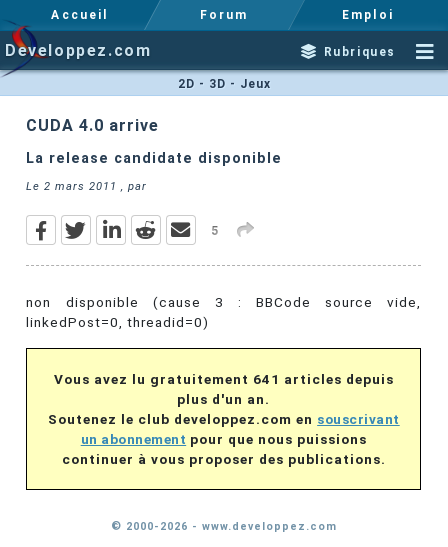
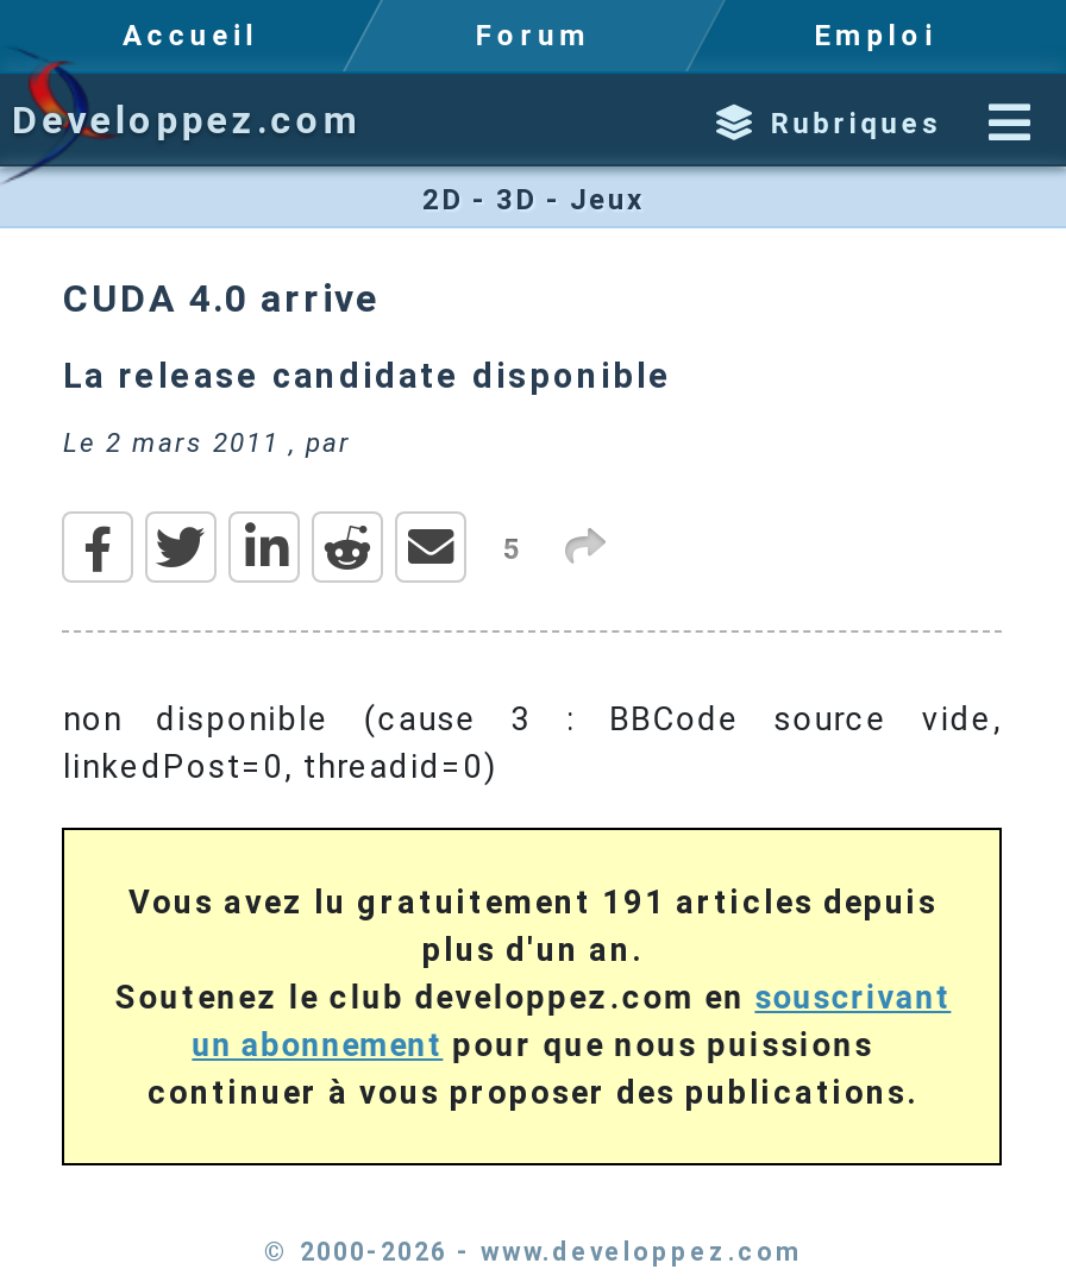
- Vous avez lu gratuitement 641 articles depuis
+ Vous avez lu gratuitement 191 articles depuis
